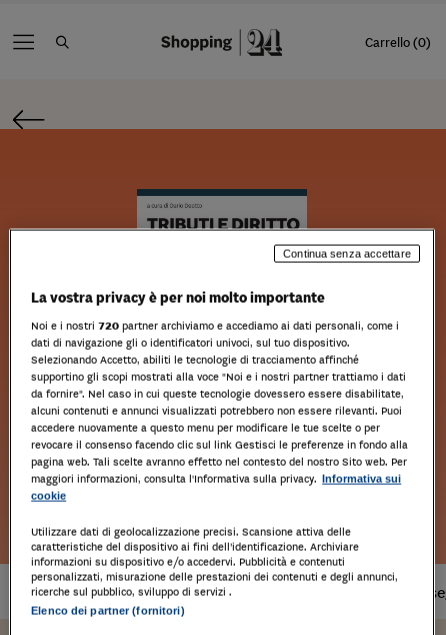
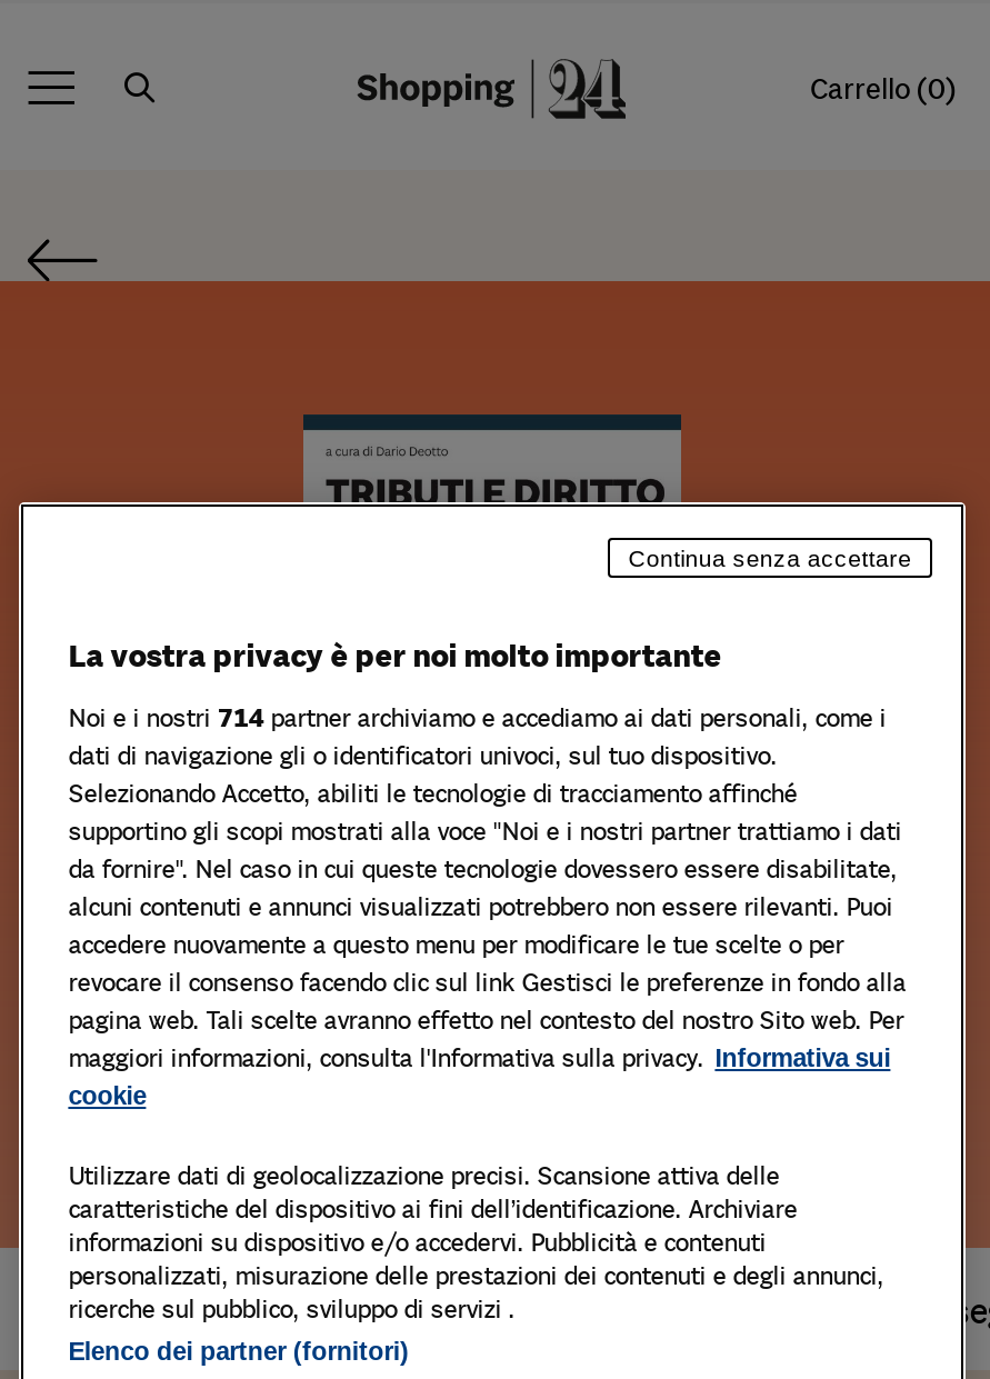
- Noi e i nostri 720 partner archiviamo e accediamo ai dati personali, come i
+ Noi e i nostri 714 partner archiviamo e accediamo ai dati personali, come i
